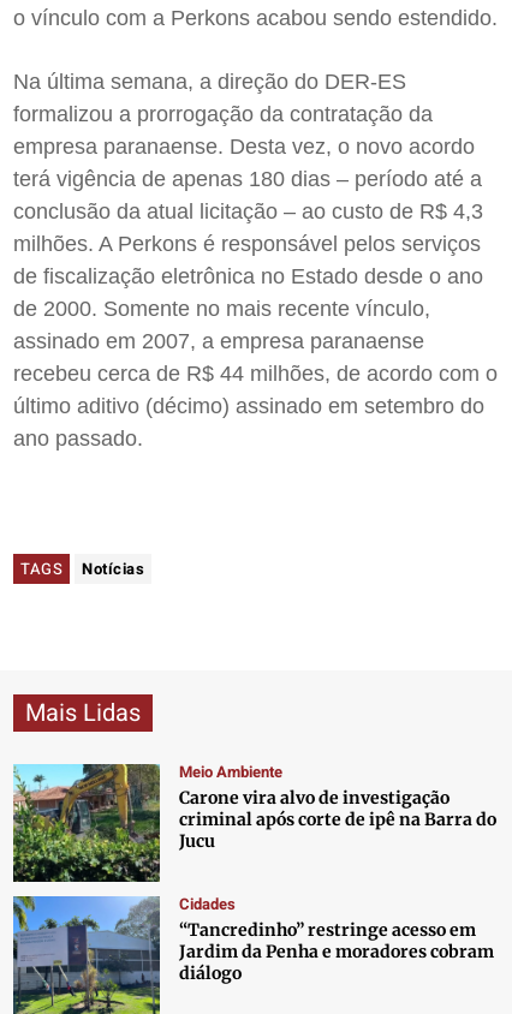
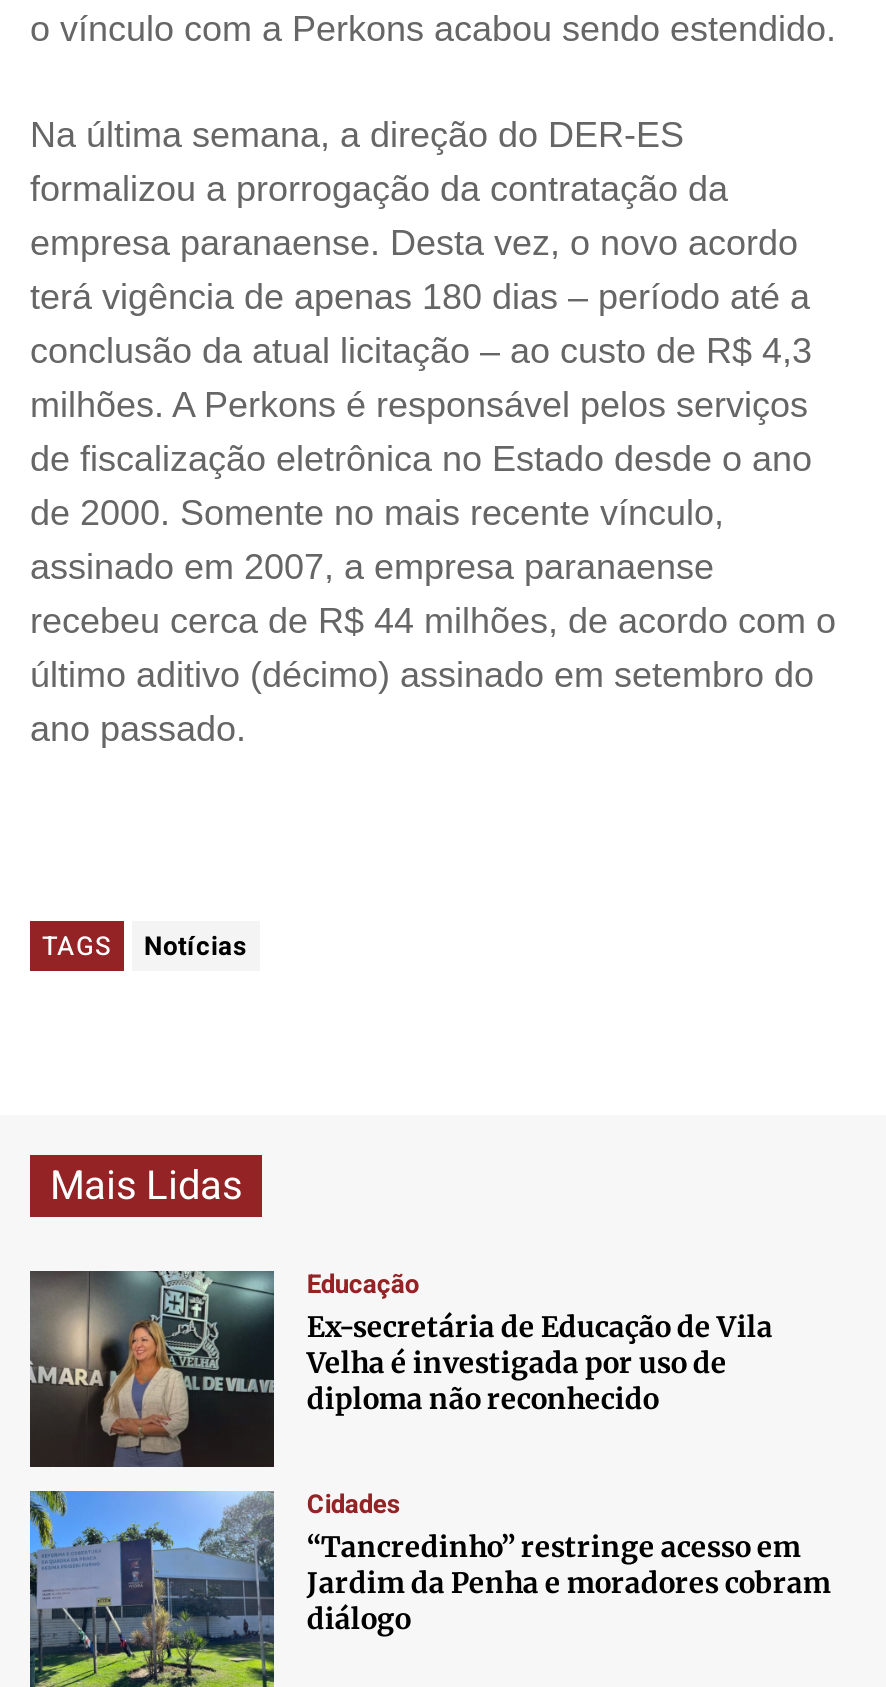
- [image]
- Meio Ambiente
- Carone vira alvo de investigação
- criminal após corte de ipê na Barra do
- Jucu
+ [image]
+ Educação
+ Ex-secretária de Educação de Vila
+ Velha é investigada por uso de
+ diploma não reconhecido
